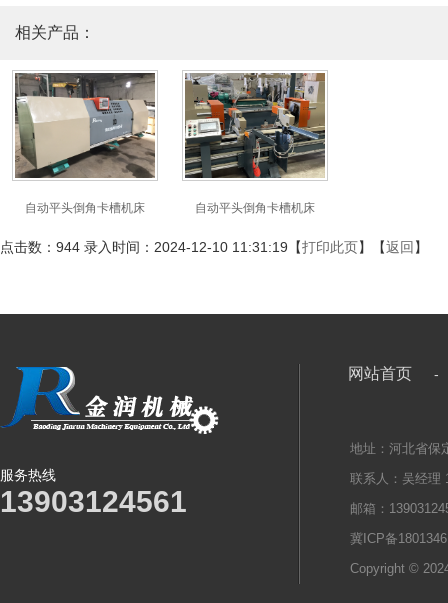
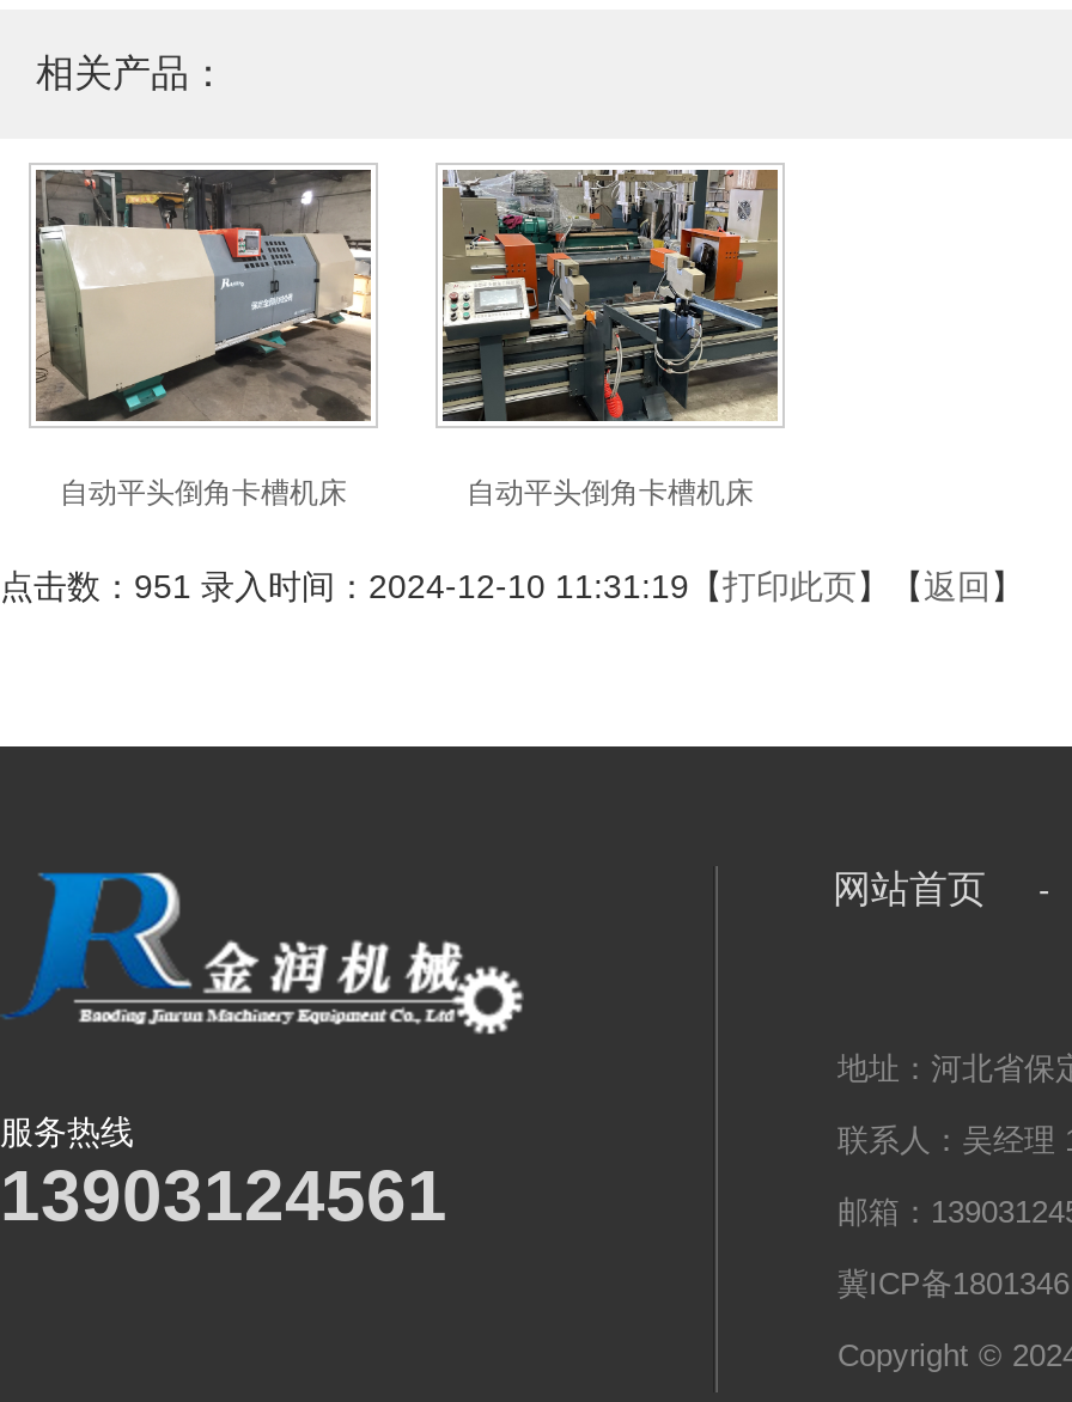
- 点击数：944 录入时间：2024-12-10 11:31:19【打印此页】【返回】
+ 点击数：951 录入时间：2024-12-10 11:31:19【打印此页】【返回】
